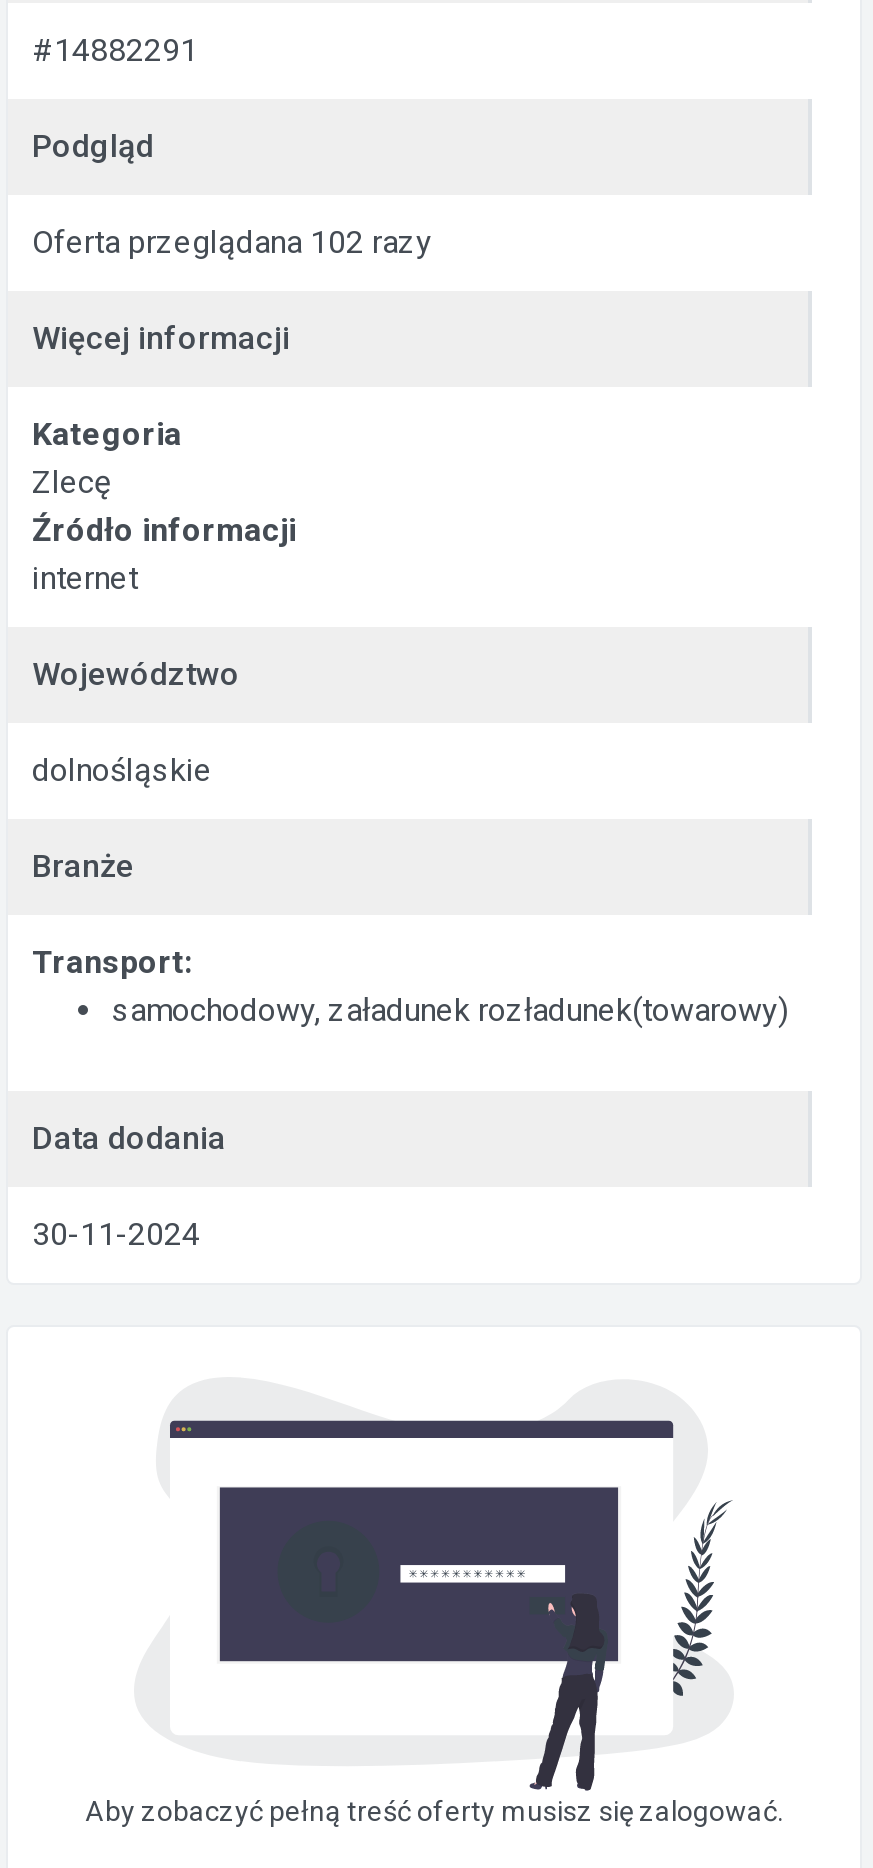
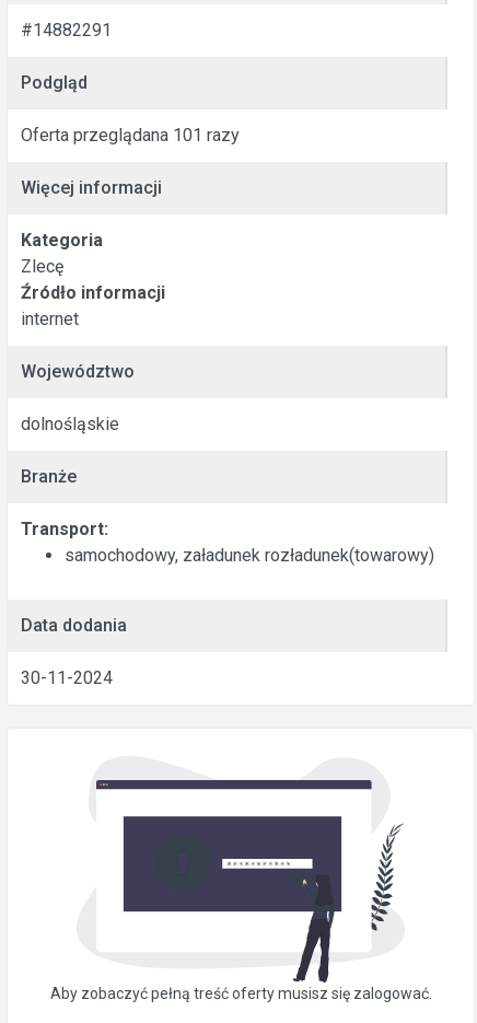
- Oferta przeglądana 102 razy
+ Oferta przeglądana 101 razy
